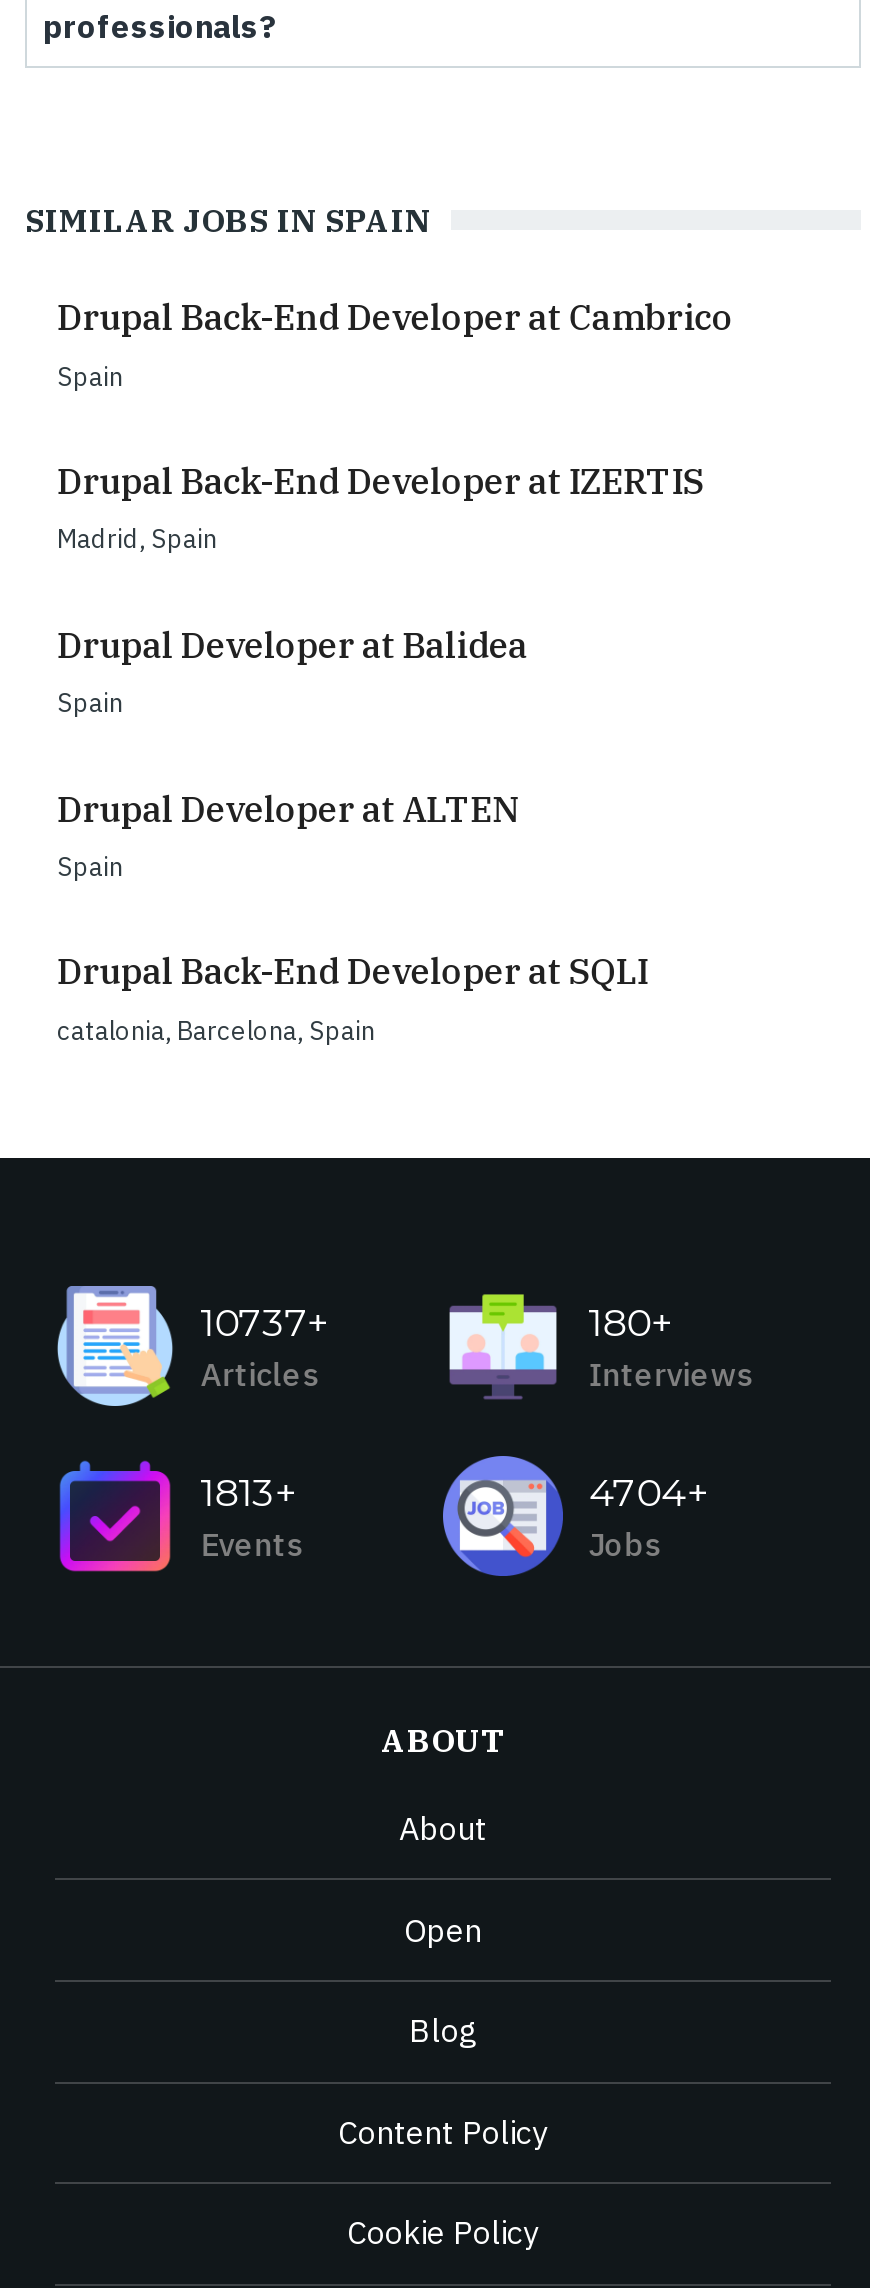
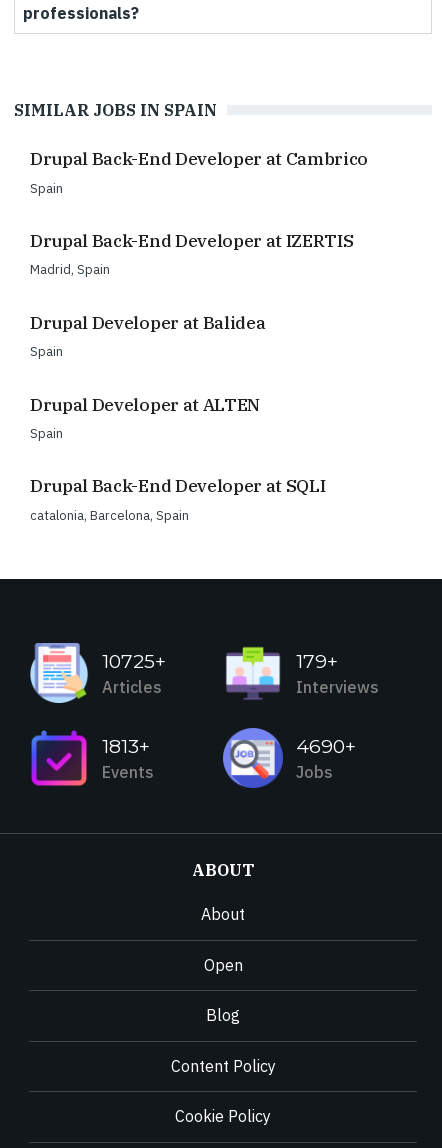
- 10737+
+ 10725+

- 180+
+ 179+

- 4704+
+ 4690+
